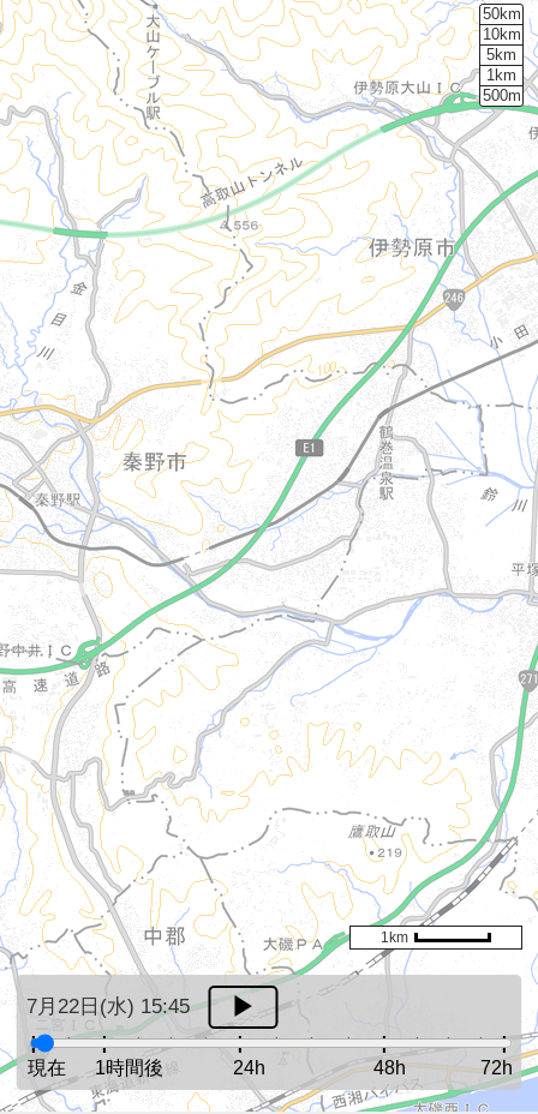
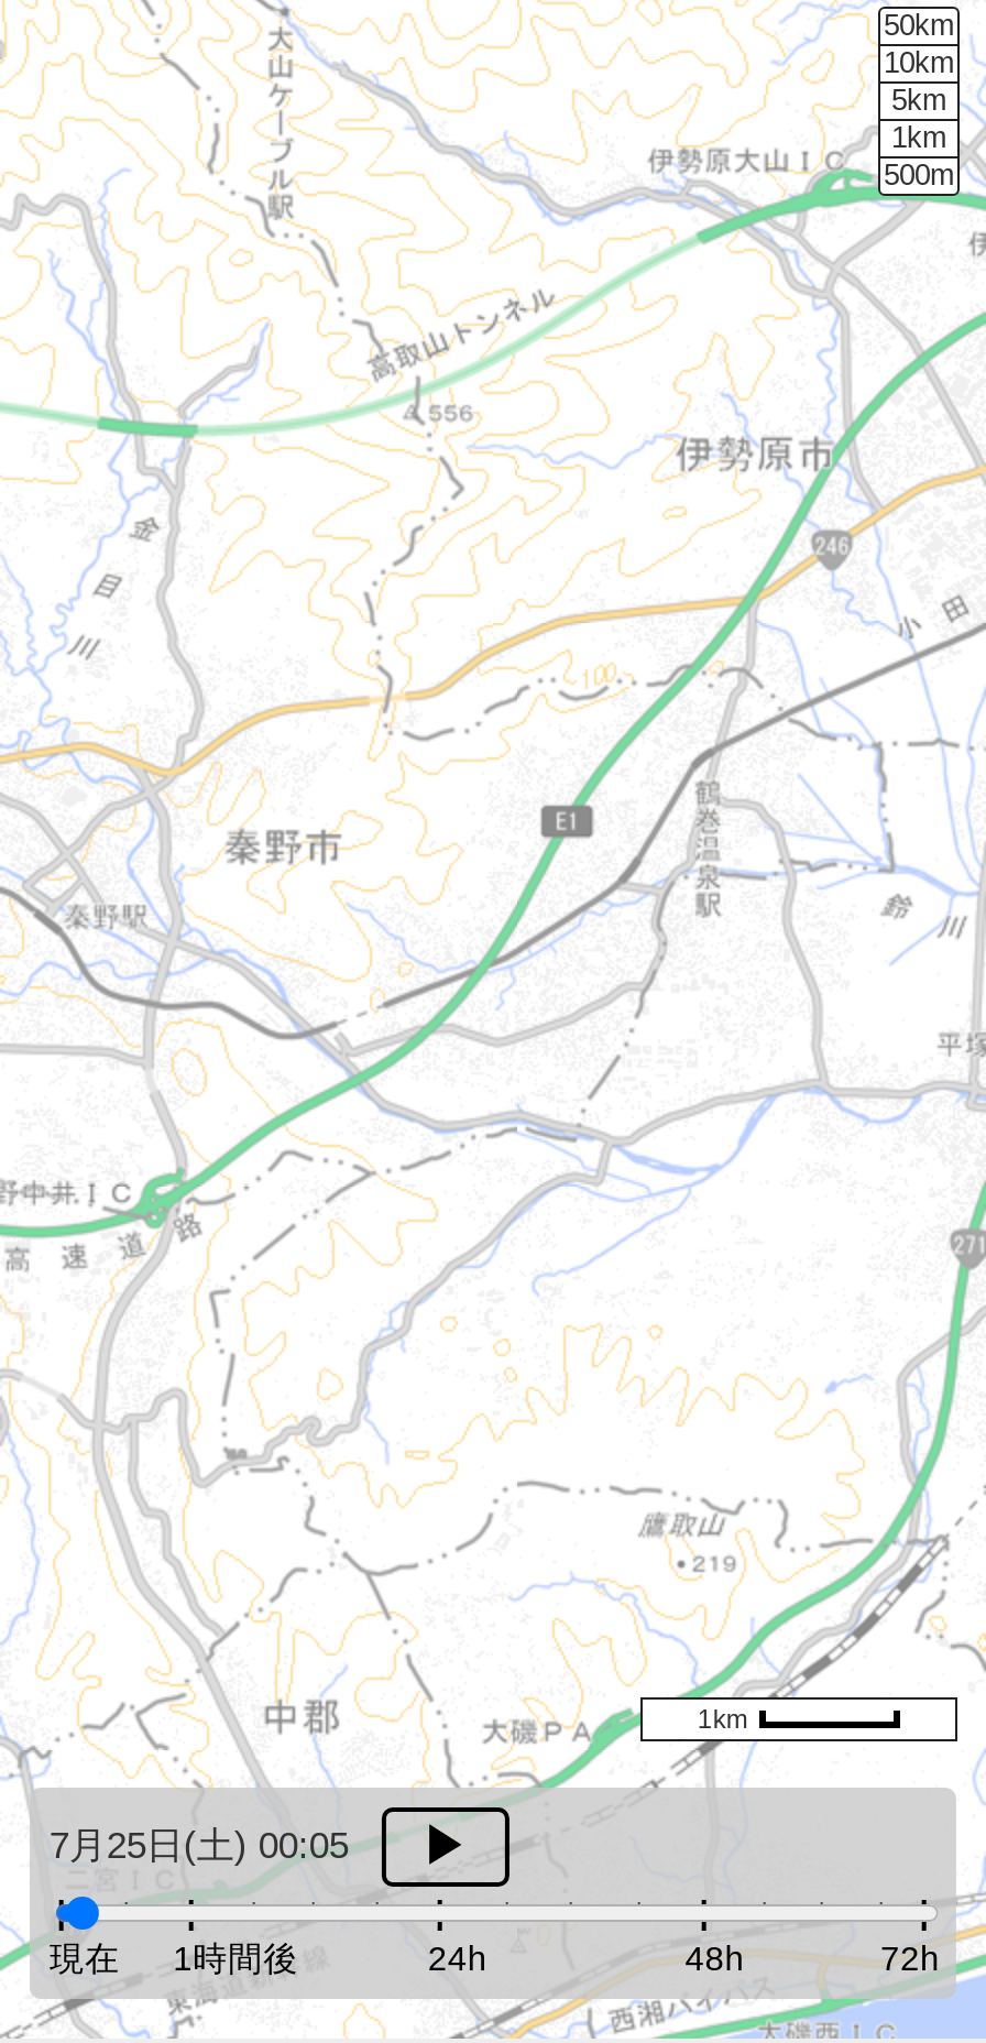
- 7月22日(水) 15:45
+ 7月25日(土) 00:05
